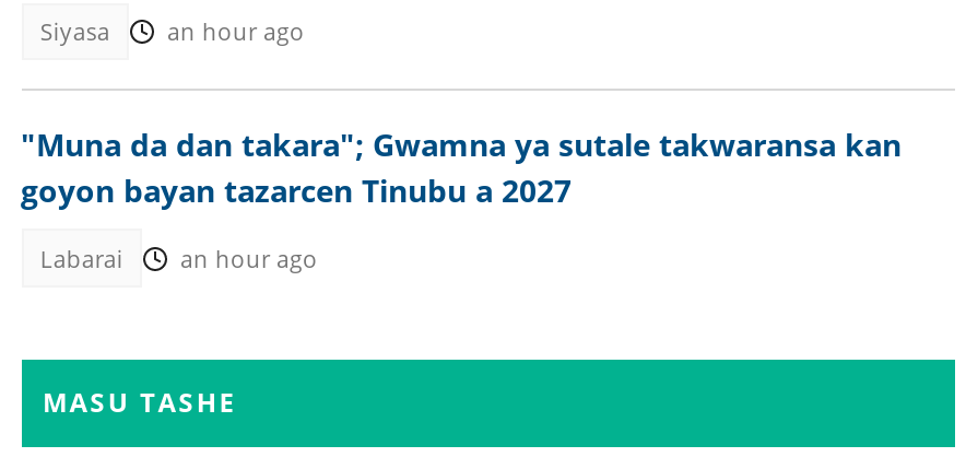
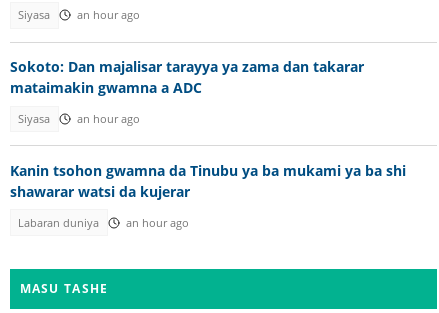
- "Muna da dan takara"; Gwamna ya sutale takwaransa kan
- goyon bayan tazarcen Tinubu a 2027
- Labarai
+ Sokoto: Dan majalisar tarayya ya zama dan takarar
+ mataimakin gwamna a ADC
+ Siyasa
+ an hour ago
+ Kanin tsohon gwamna da Tinubu ya ba mukami ya ba shi
+ shawarar watsi da kujerar
+ Labaran duniya
